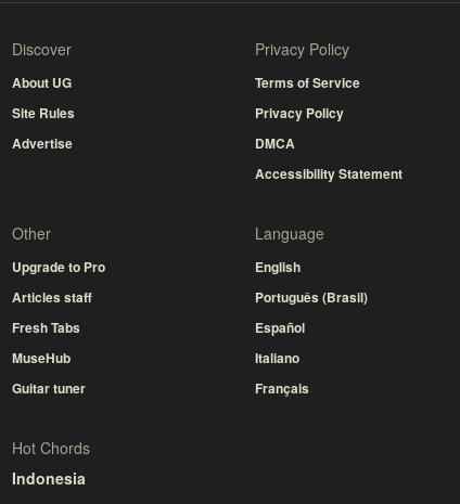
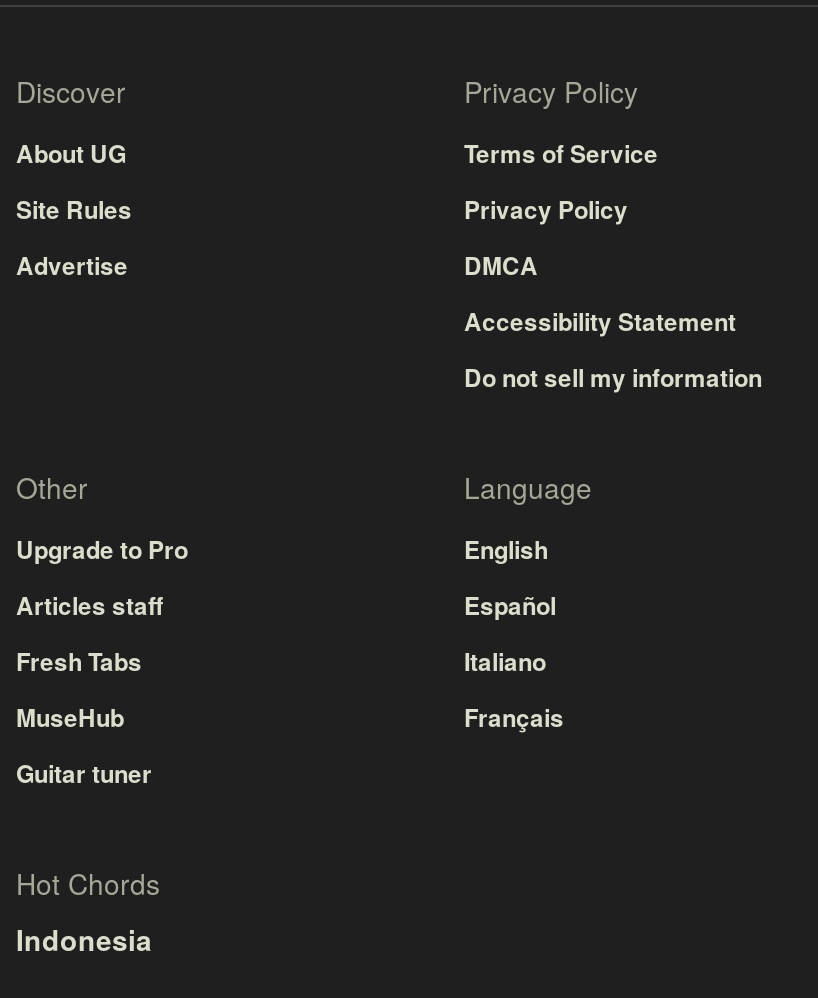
+ Do not sell my information

- Português (Brasil)
